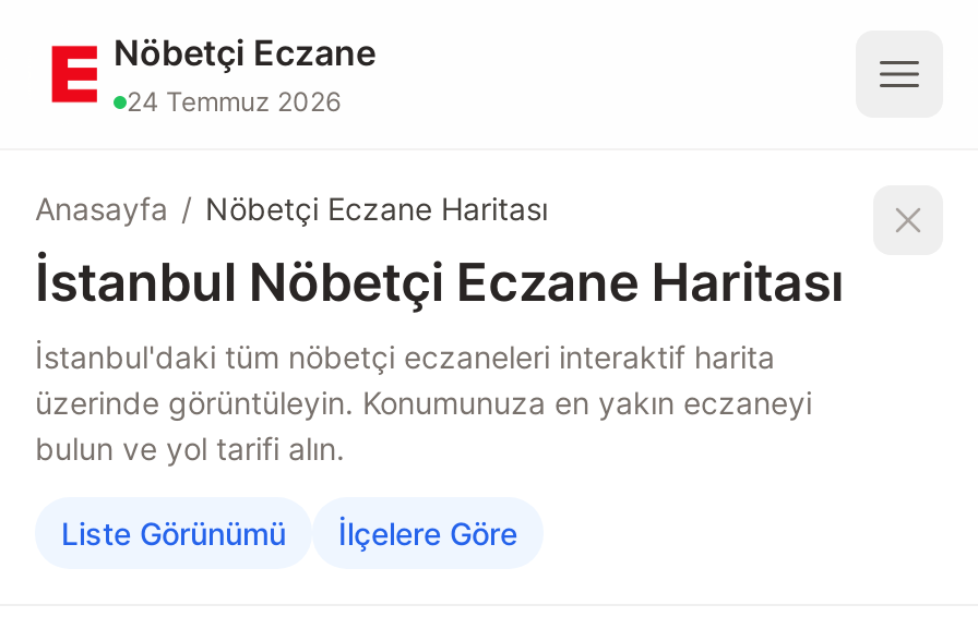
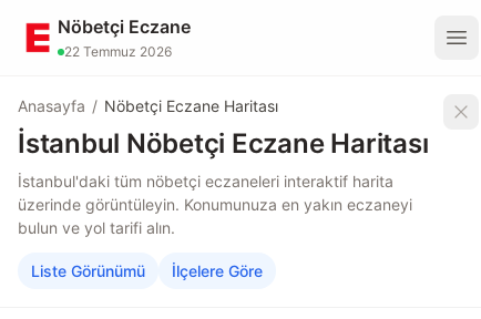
- 24 Temmuz 2026
+ 22 Temmuz 2026
